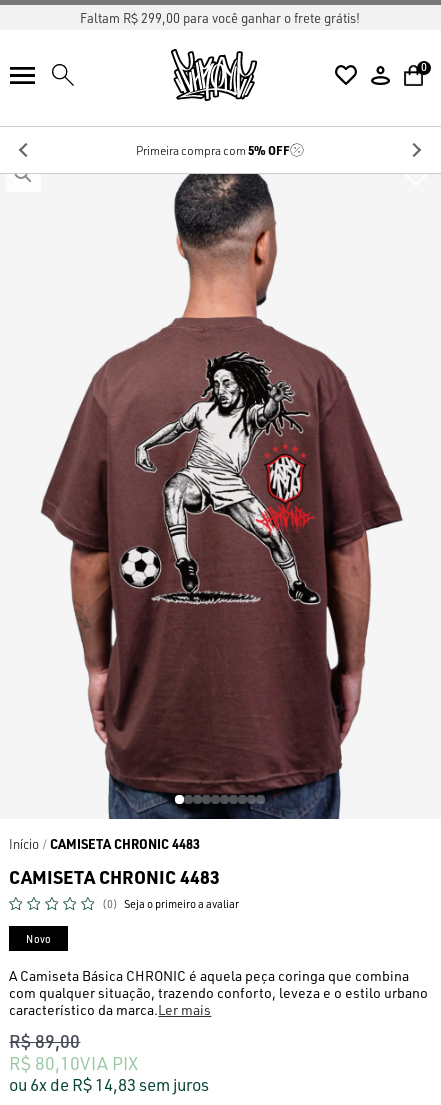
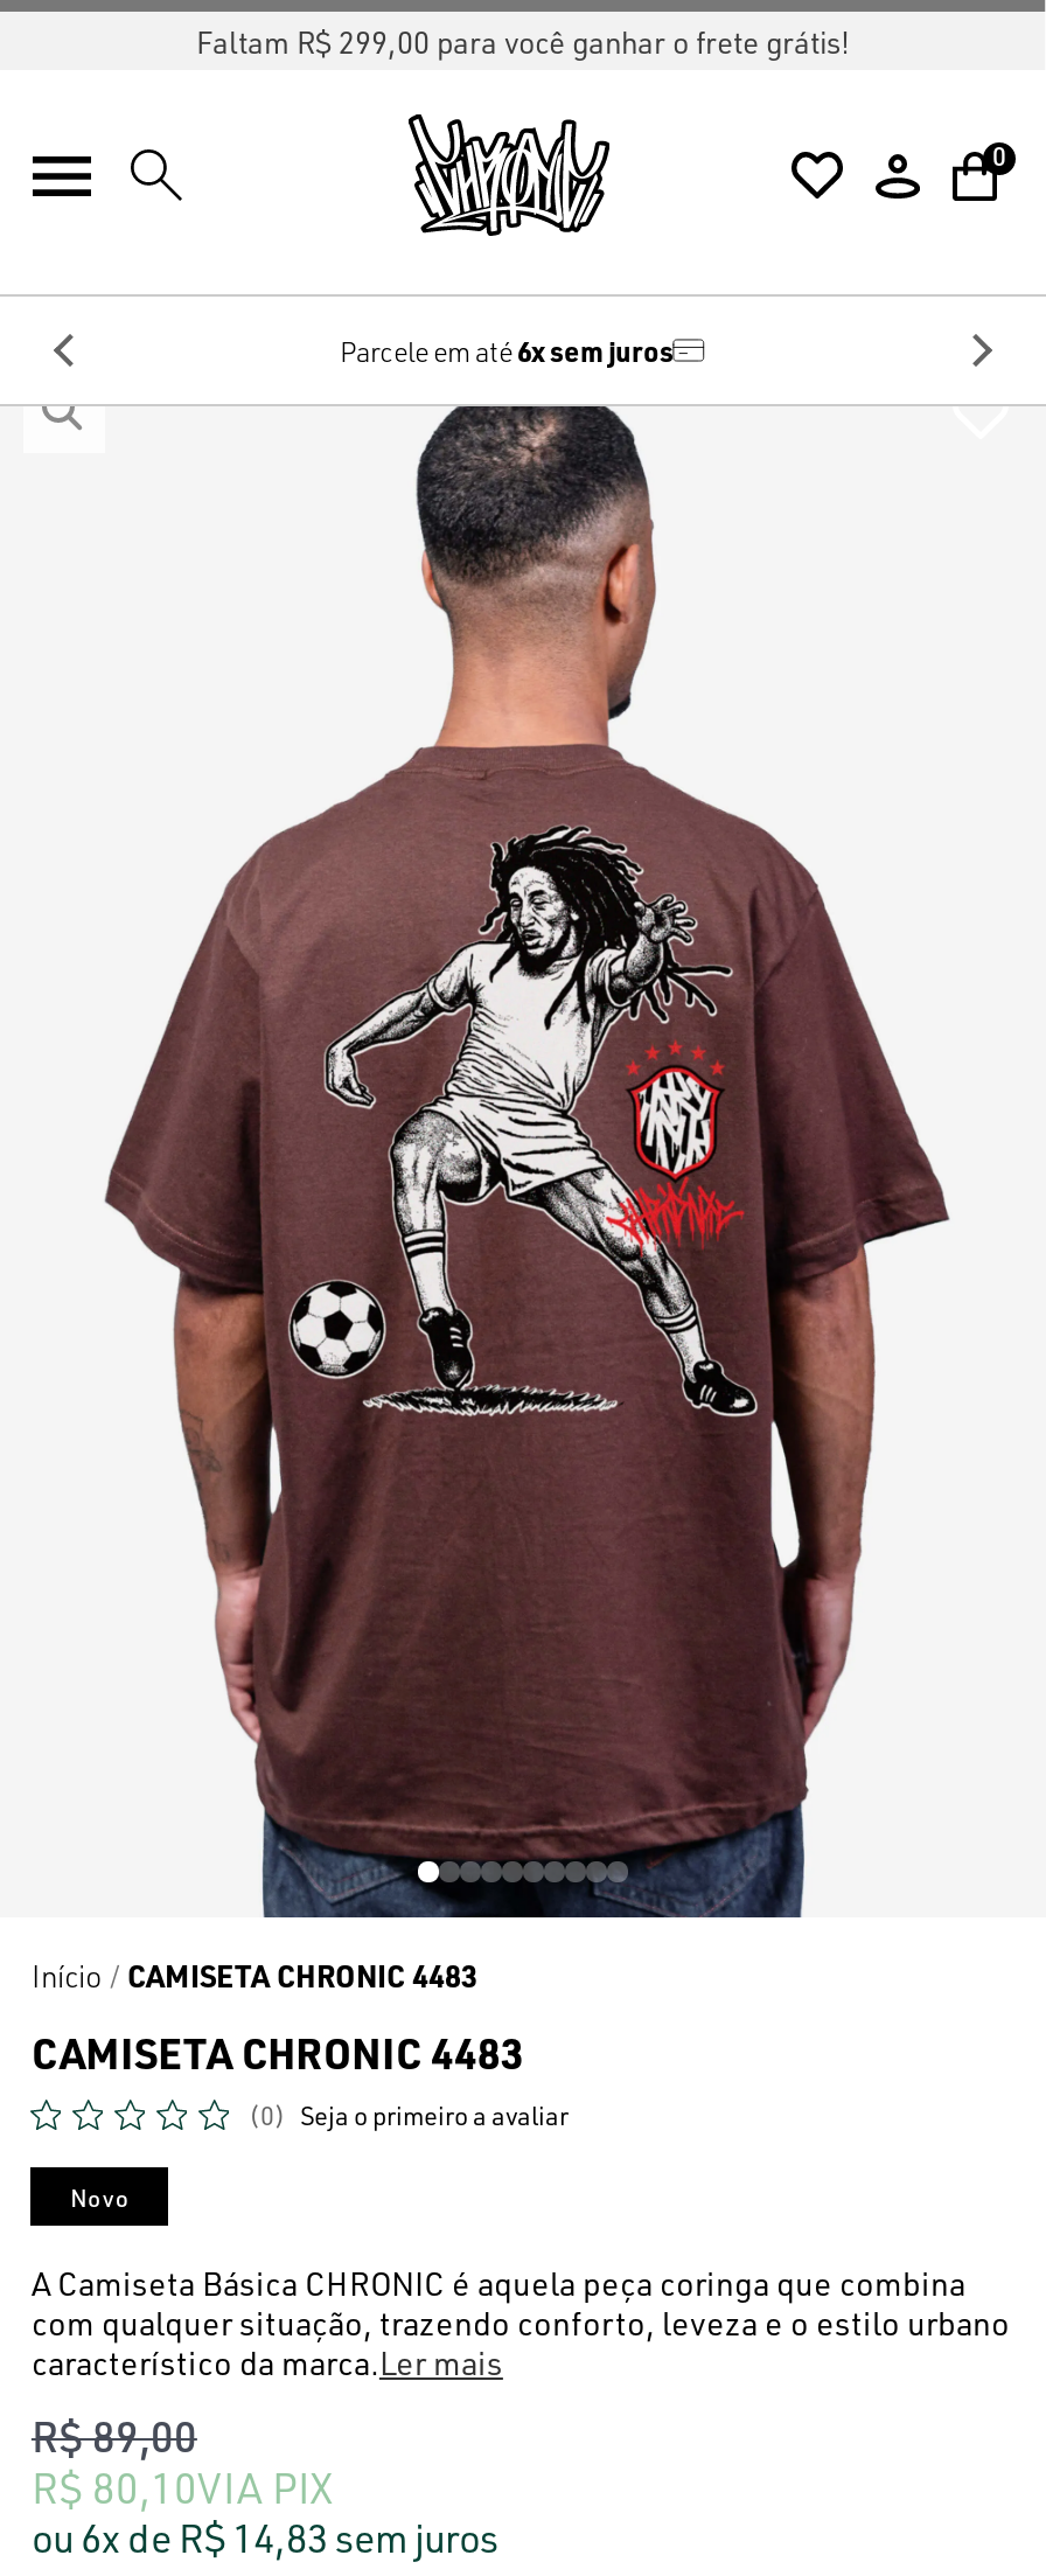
- Primeira compra com 5% OFF
+ Parcele em até 6x sem juros
